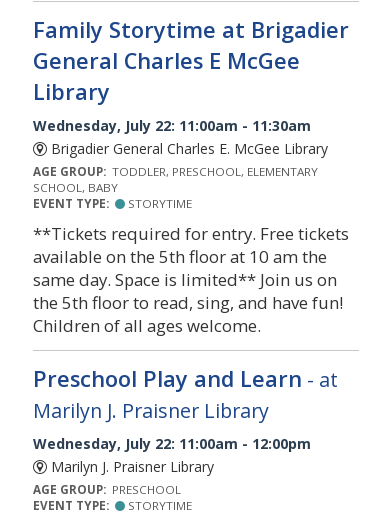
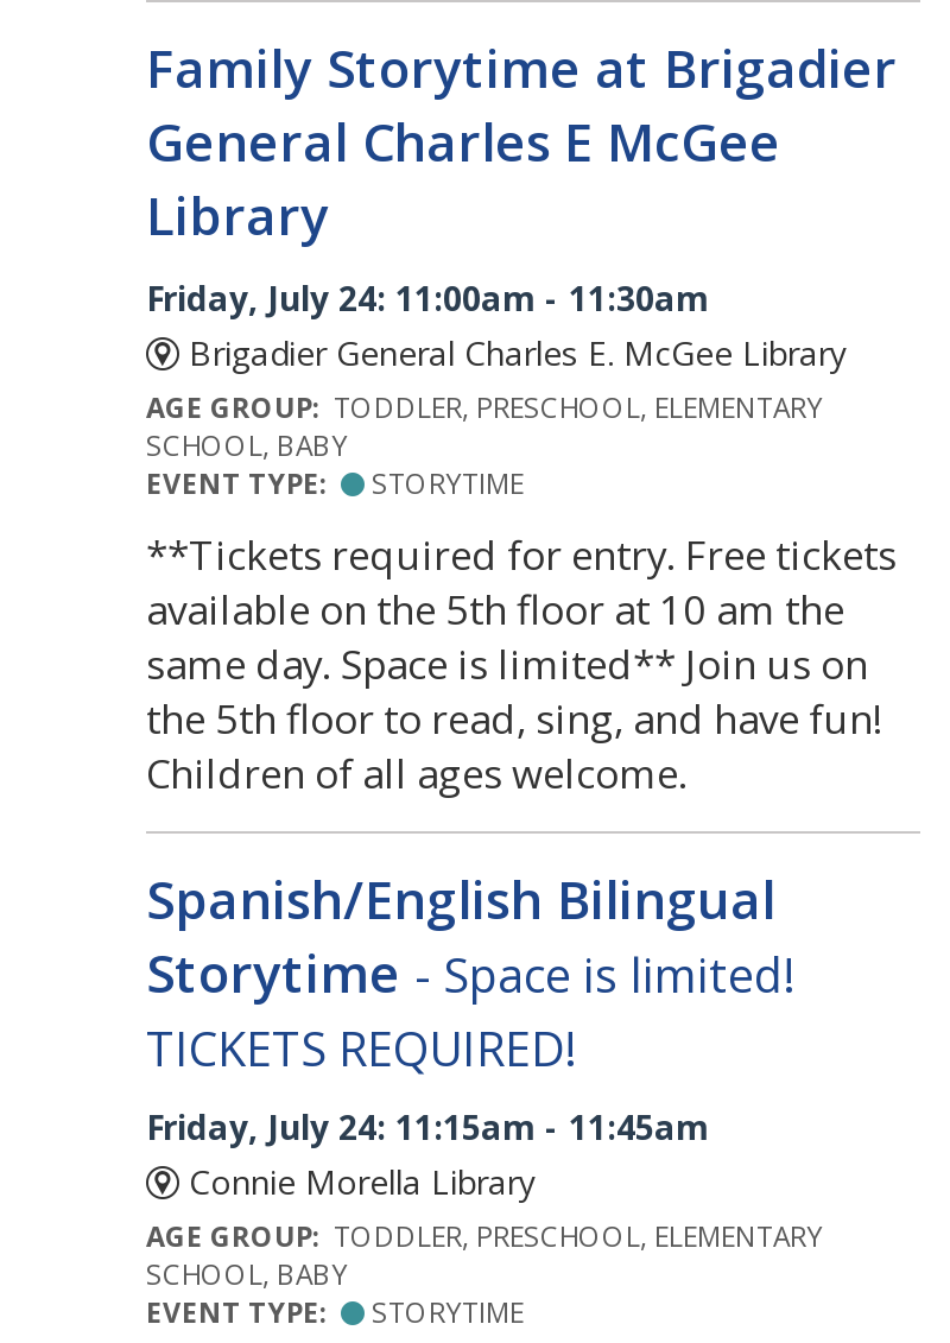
- Wednesday, July 22: 11:00am - 11:30am
+ Friday, July 24: 11:00am - 11:30am

- Preschool Play and Learn - at
- Marilyn J. Praisner Library
- Wednesday, July 22: 11:00am - 12:00pm
- Marilyn J. Praisner Library
- AGE GROUP: PRESCHOOL
+ Spanish/English Bilingual
+ Storytime - Space is limited!
+ TICKETS REQUIRED!
+ Friday, July 24: 11:15am - 11:45am
+ Connie Morella Library
+ AGE GROUP: TODDLER, PRESCHOOL, ELEMENTARY
+ SCHOOL, BABY
